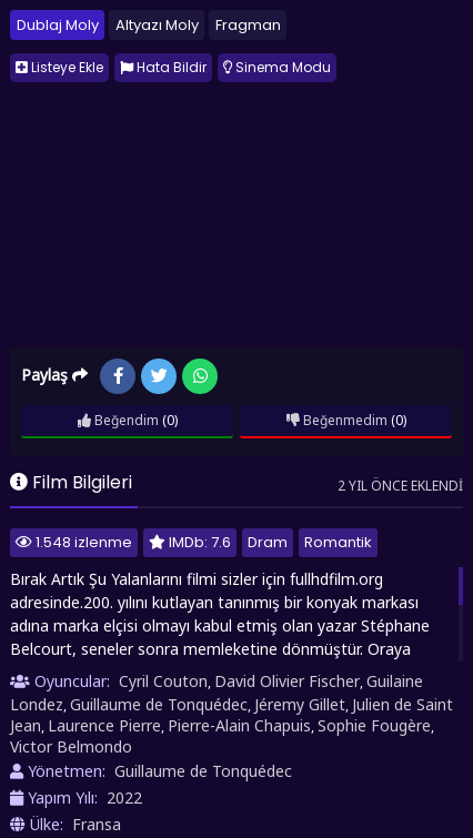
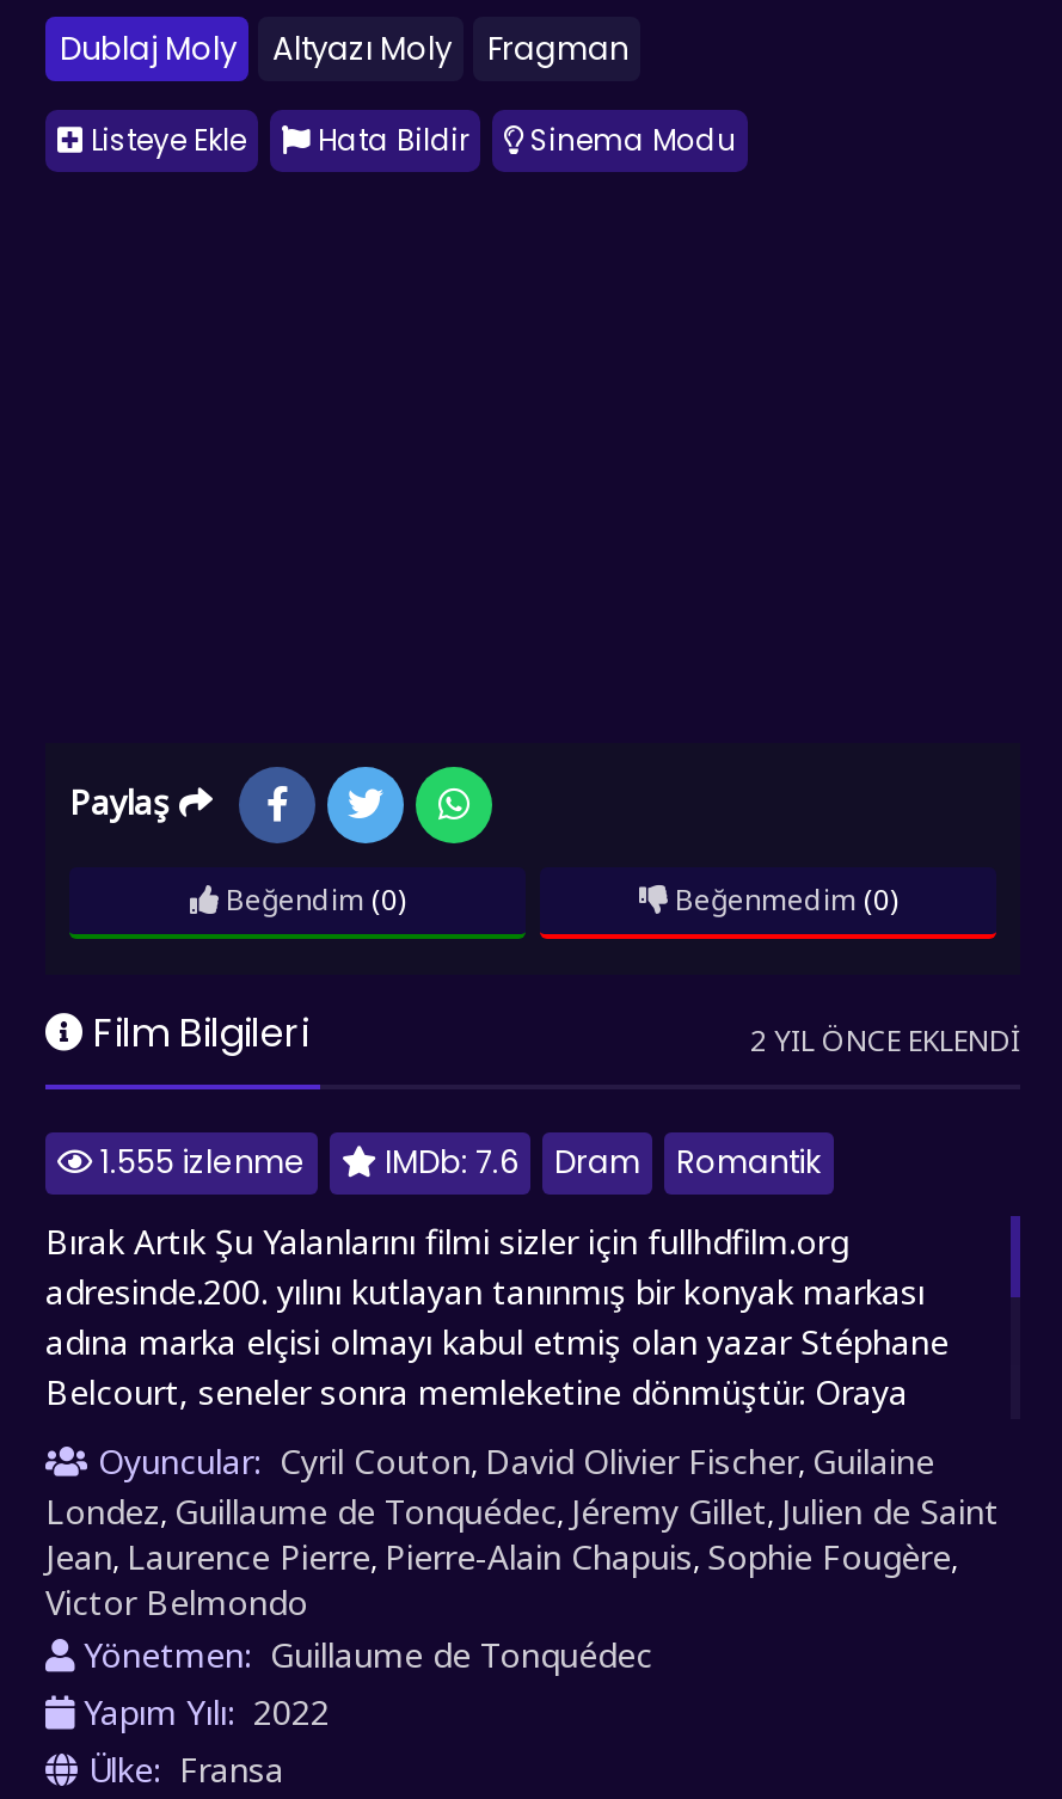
- 1.548 izlenme IMDb: 7.6 Dram Romantik
+ 1.555 izlenme IMDb: 7.6 Dram Romantik
